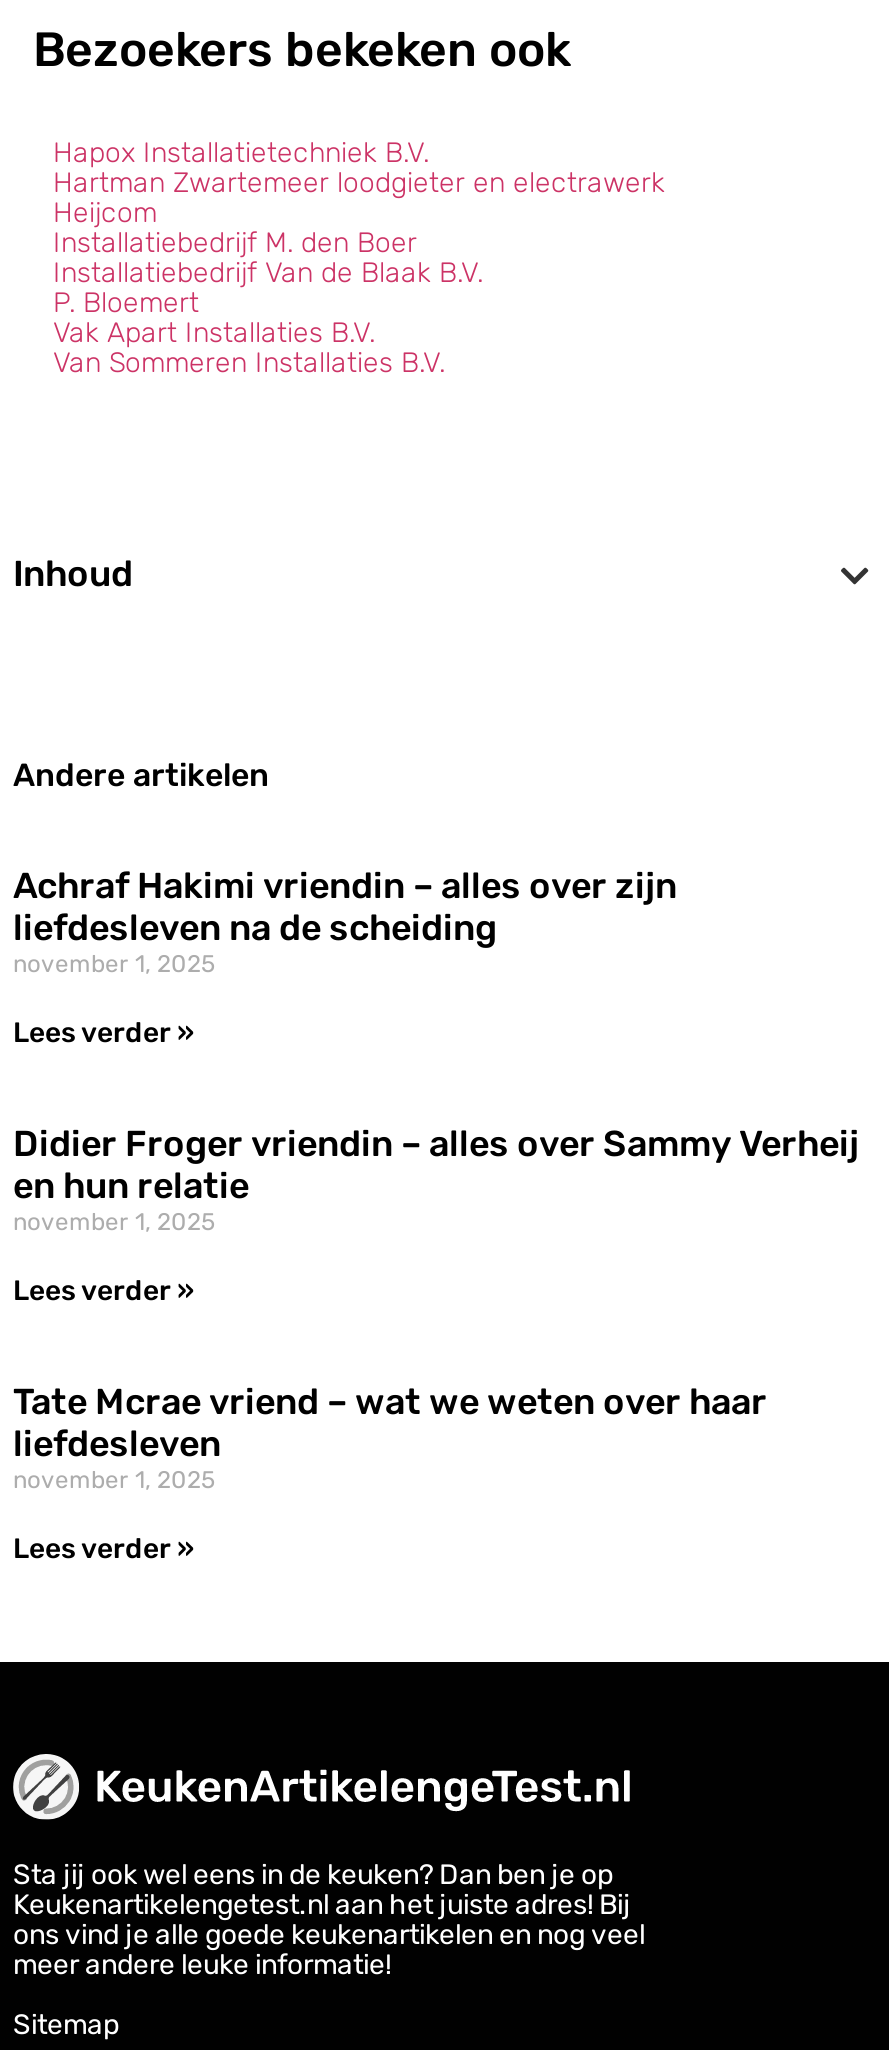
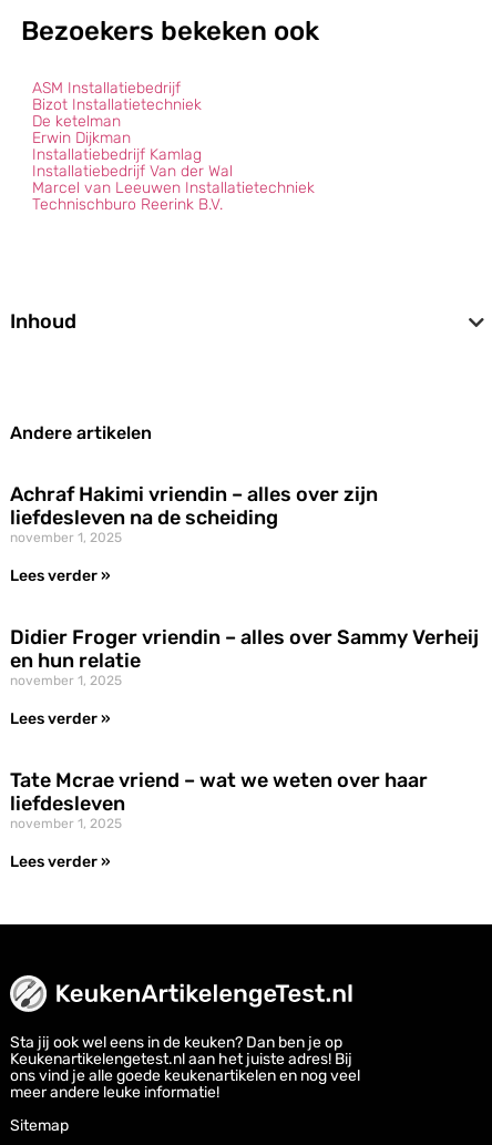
- Hapox Installatietechniek B.V.
- Hartman Zwartemeer loodgieter en electrawerk
- Heijcom
- Installatiebedrijf M. den Boer
- Installatiebedrijf Van de Blaak B.V.
- P. Bloemert
- Vak Apart Installaties B.V.
- Van Sommeren Installaties B.V.
+ ASM Installatiebedrijf
+ Bizot Installatietechniek
+ De ketelman
+ Erwin Dijkman
+ Installatiebedrijf Kamlag
+ Installatiebedrijf Van der Wal
+ Marcel van Leeuwen Installatietechniek
+ Technischburo Reerink B.V.
